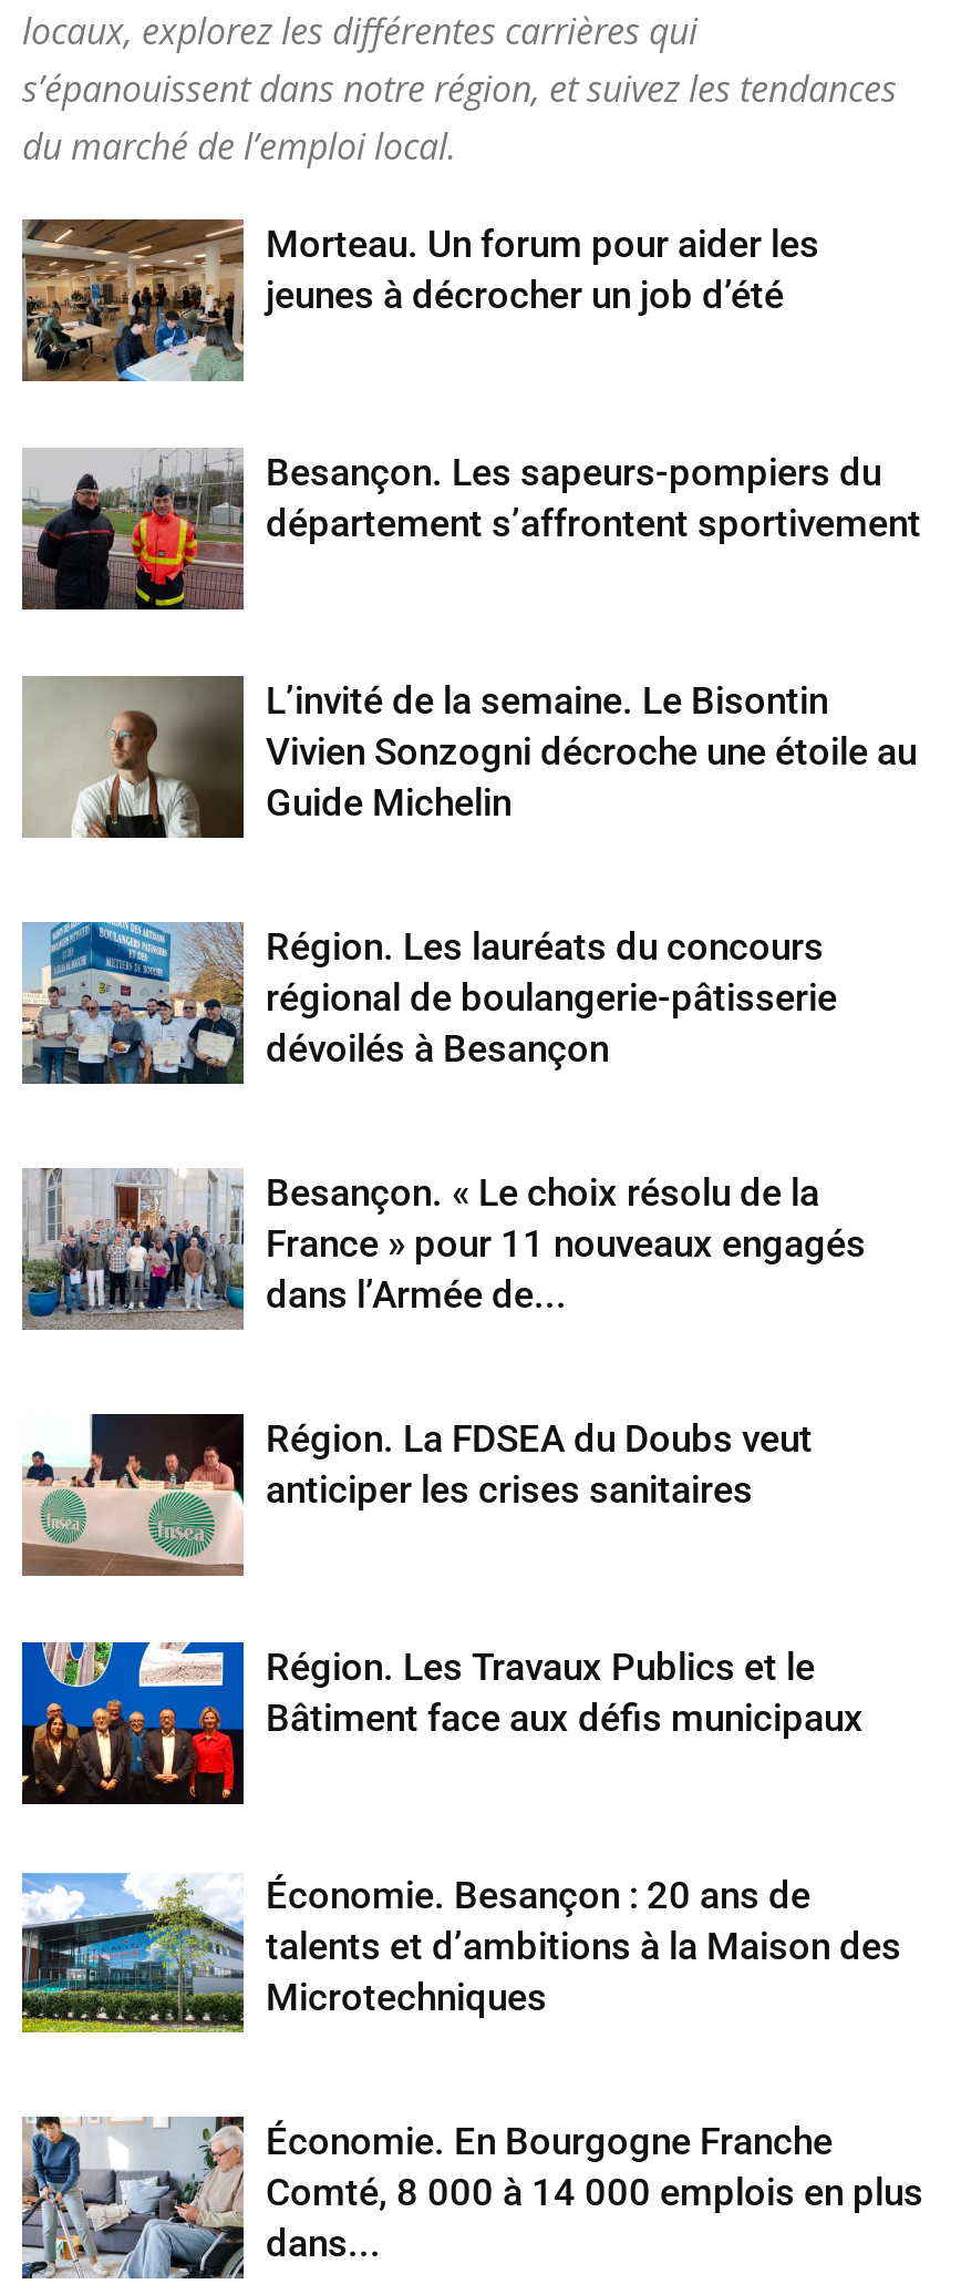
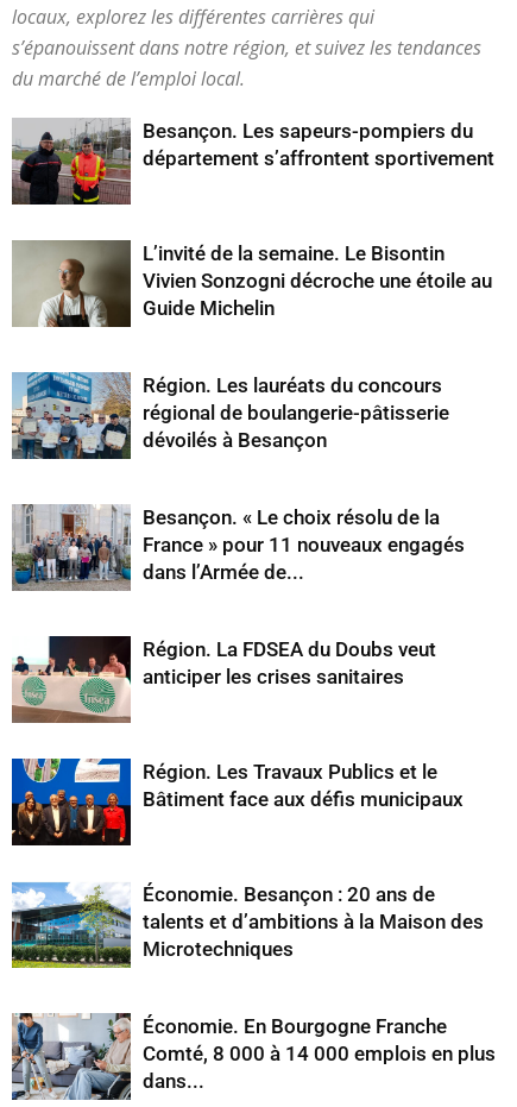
- [image]
- Morteau. Un forum pour aider les
- jeunes à décrocher un job d’été
